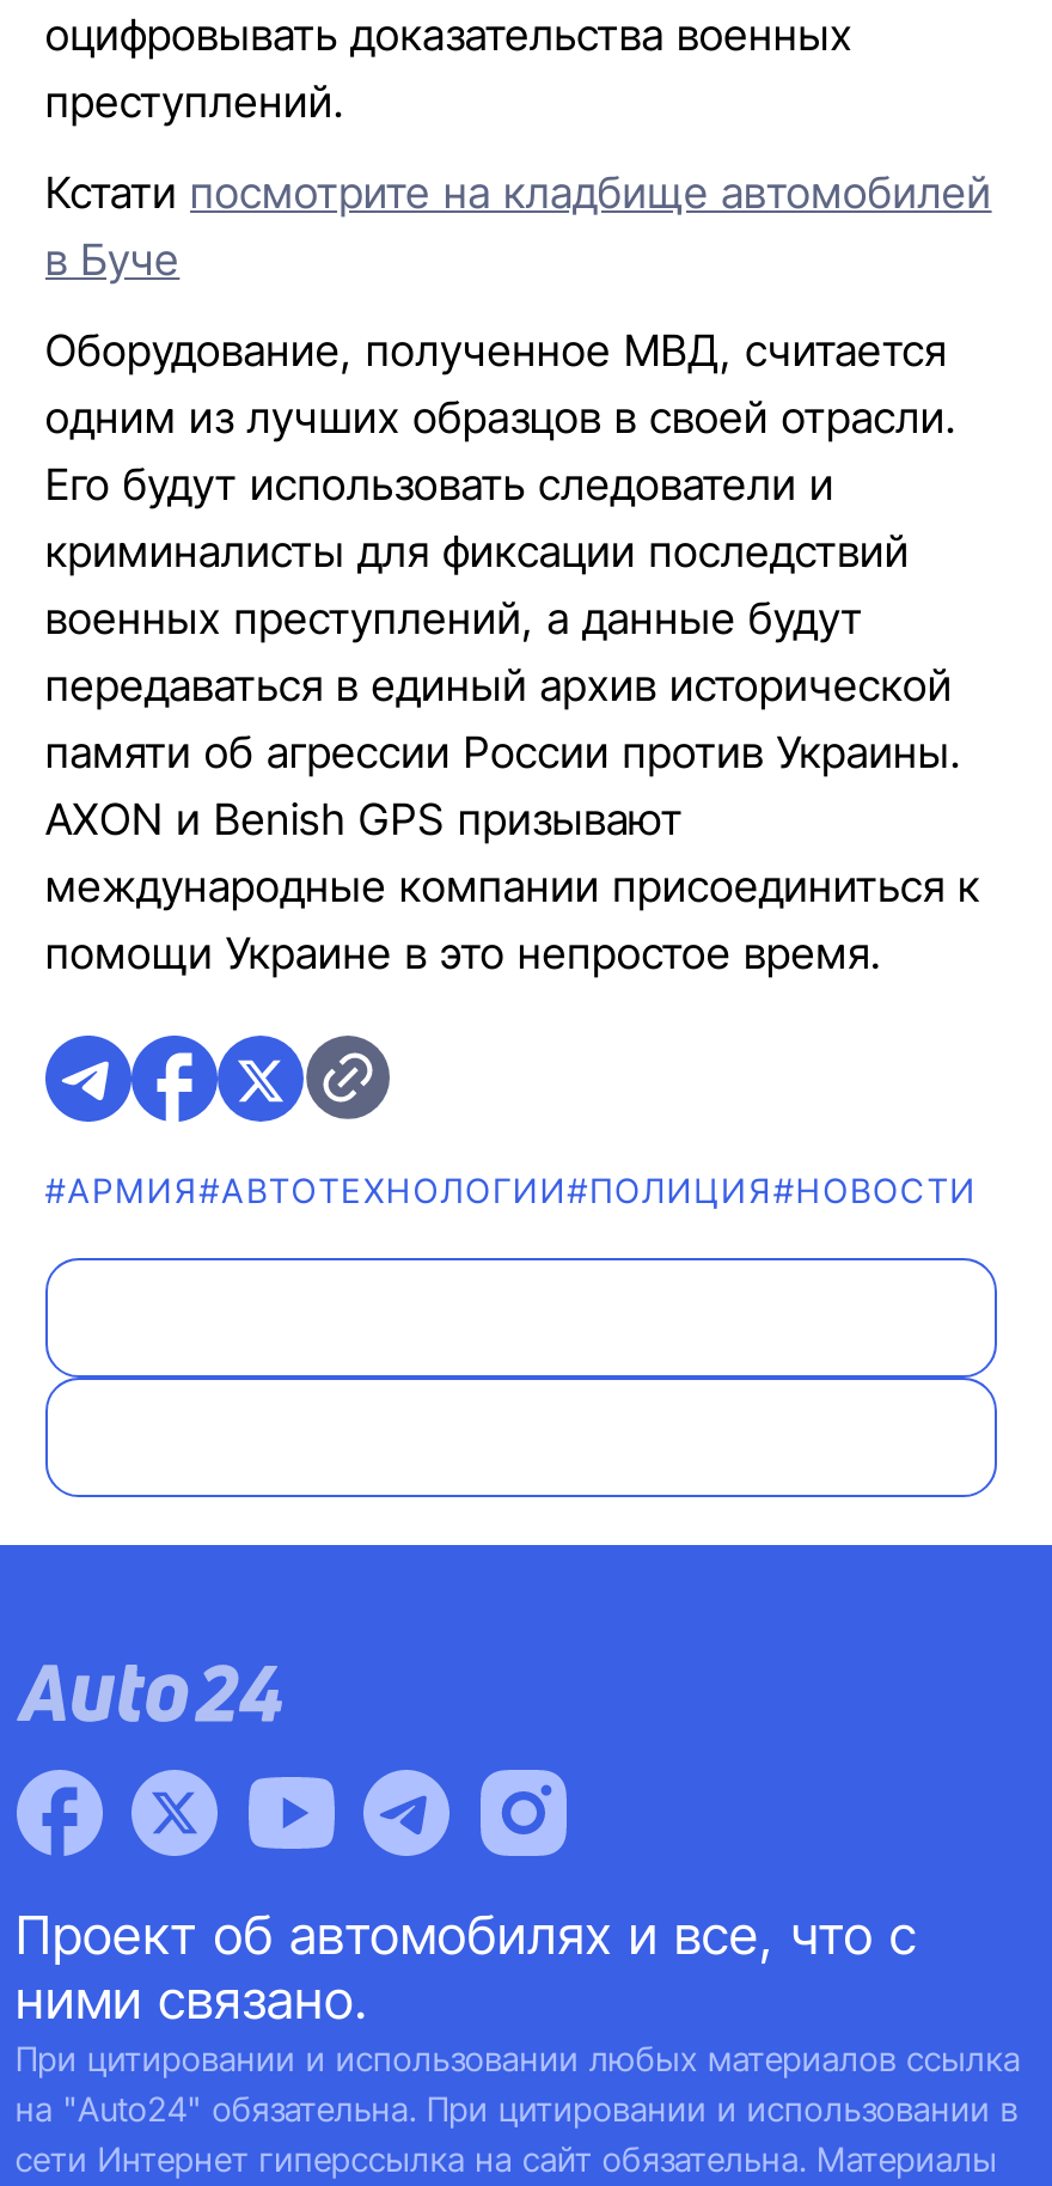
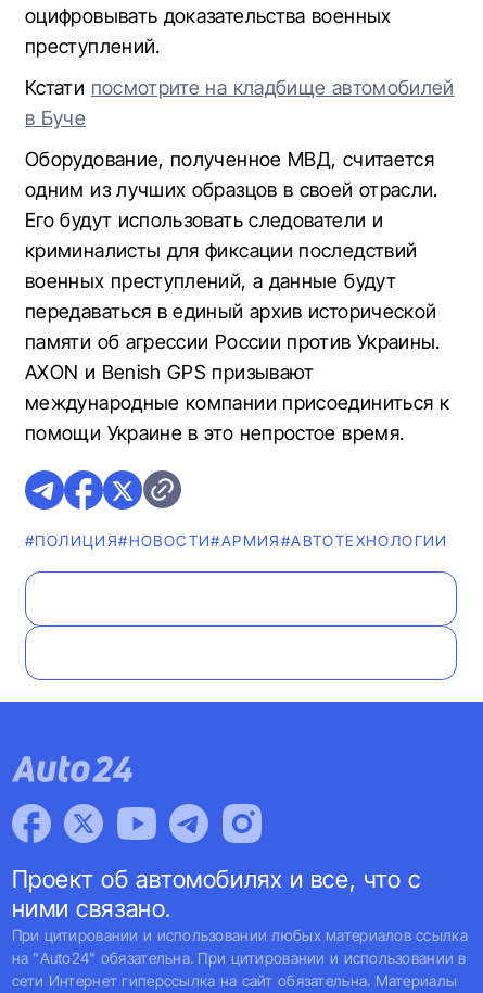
- #АРМИЯ#АВТОТЕХНОЛОГИИ#ПОЛИЦИЯ#НОВОСТИ
+ #ПОЛИЦИЯ#НОВОСТИ#АРМИЯ#АВТОТЕХНОЛОГИИ
